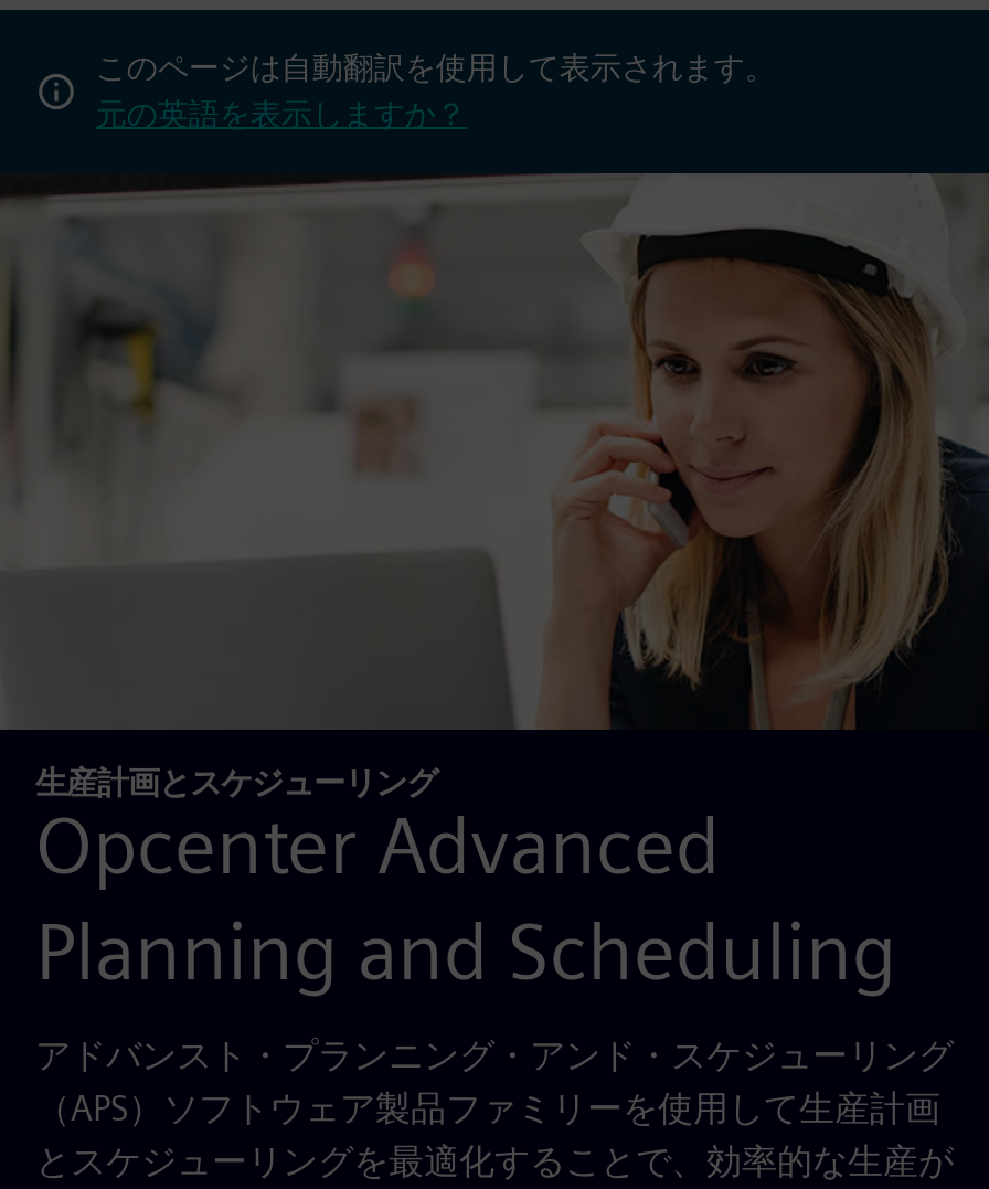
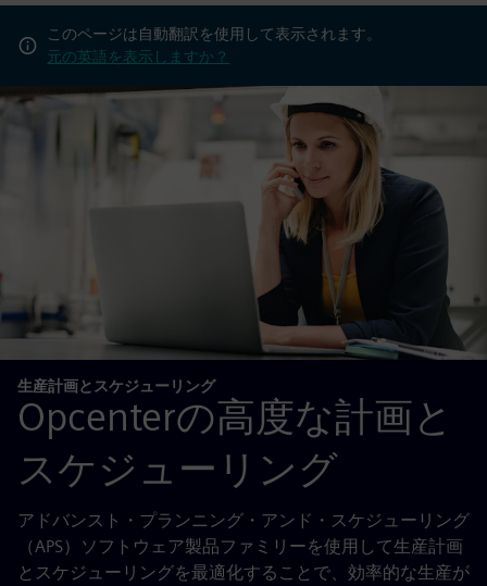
- [image]
- Opcenter Advanced
- Planning and Scheduling
+ [image]
+ Opcenterの高度な計画と
+ スケジューリング
